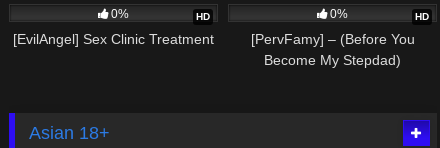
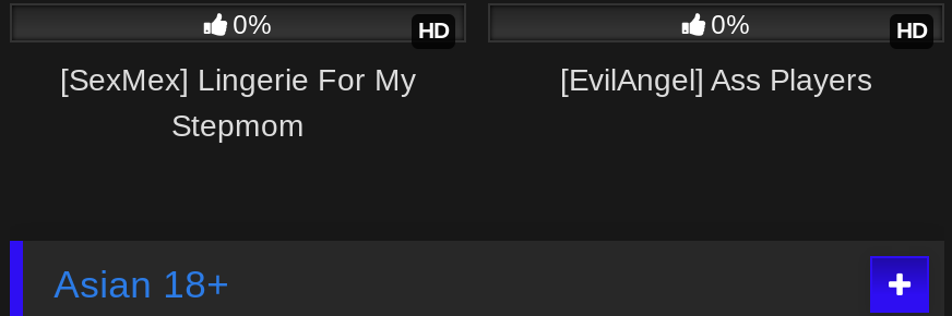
- [EvilAngel] Sex Clinic Treatment
+ [SexMex] Lingerie For My
+ Stepmom

- [PervFamy] – (Before You
- Become My Stepdad)
+ [EvilAngel] Ass Players
